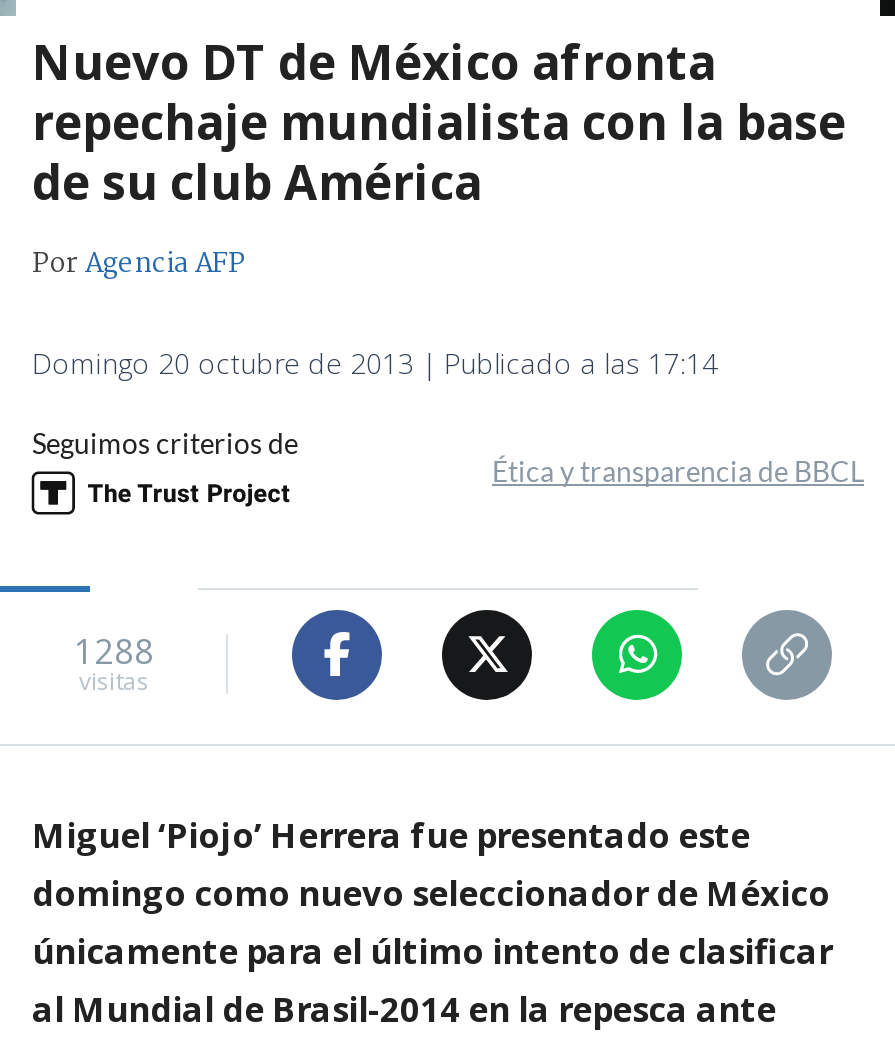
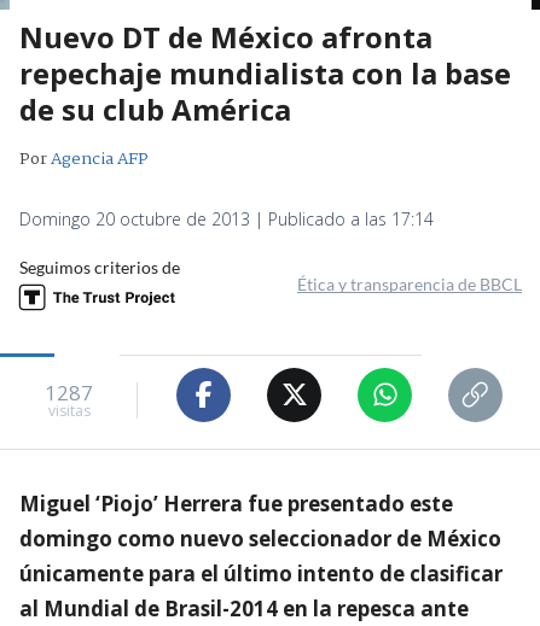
- 1288
+ 1287
